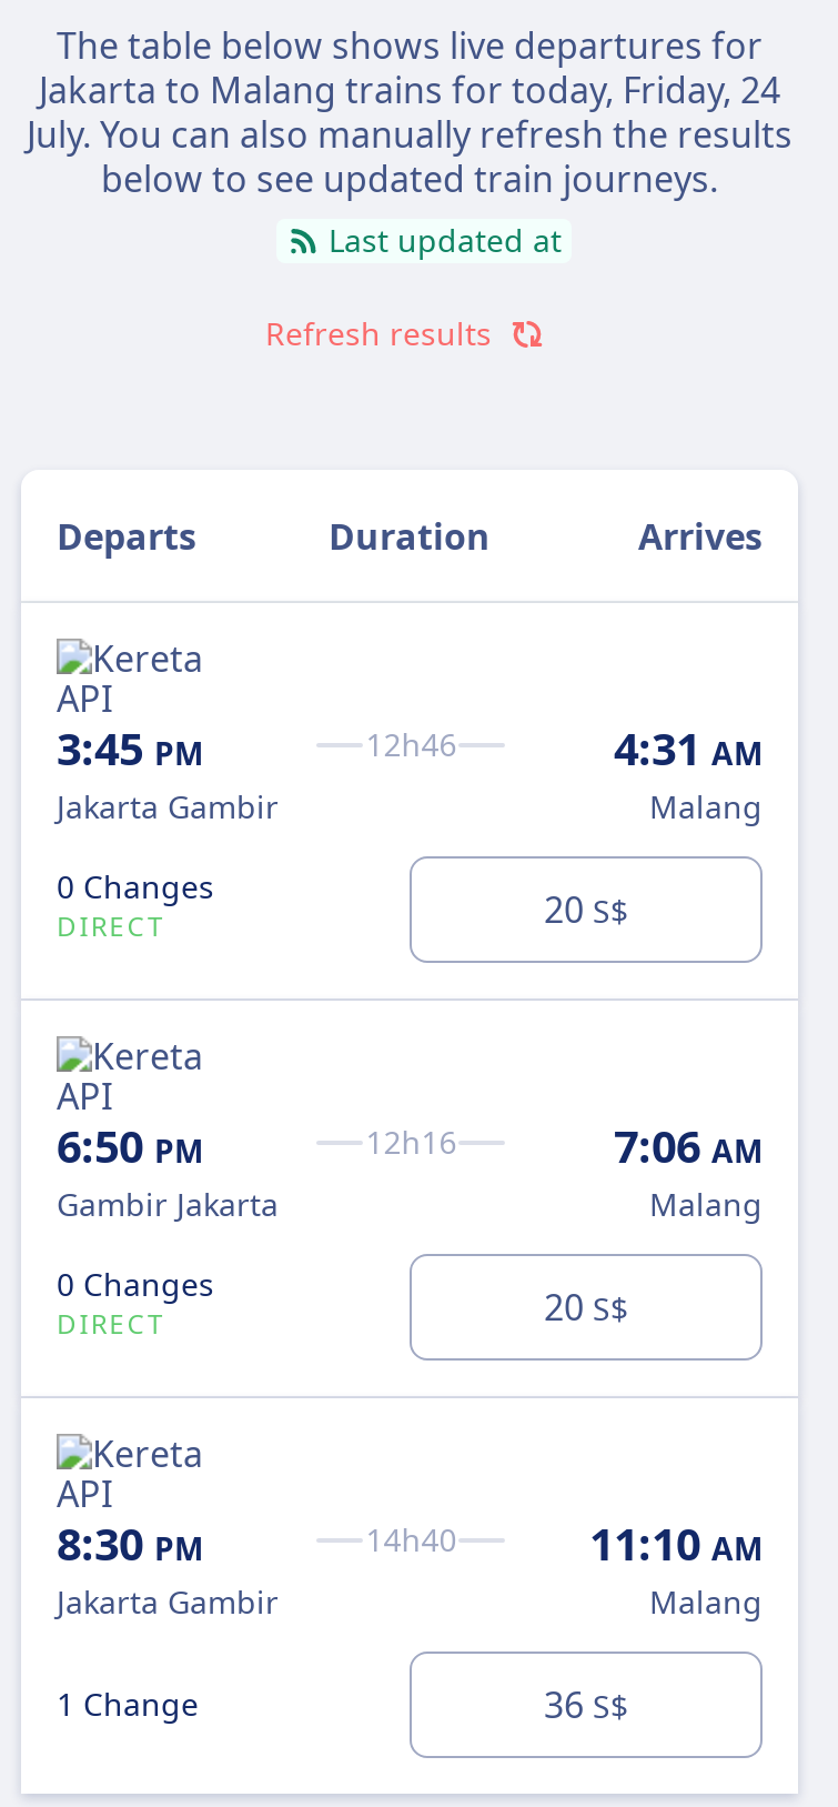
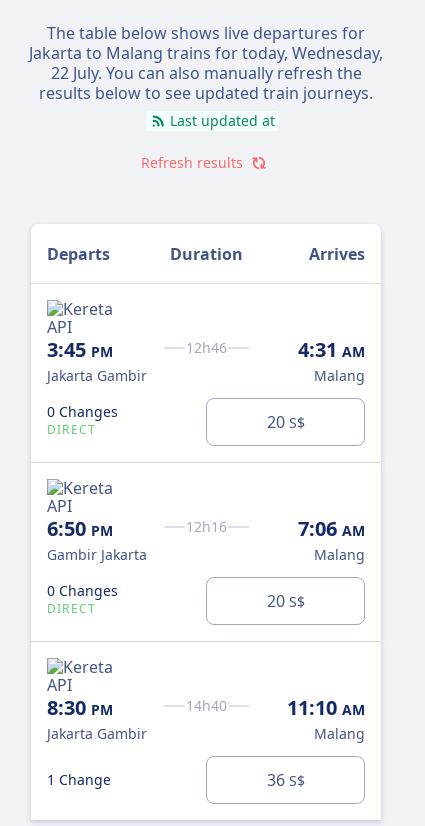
- Jakarta to Malang trains for today, Friday, 24
- July. You can also manually refresh the results
- below to see updated train journeys.
+ Jakarta to Malang trains for today, Wednesday,
+ 22 July. You can also manually refresh the
+ results below to see updated train journeys.
